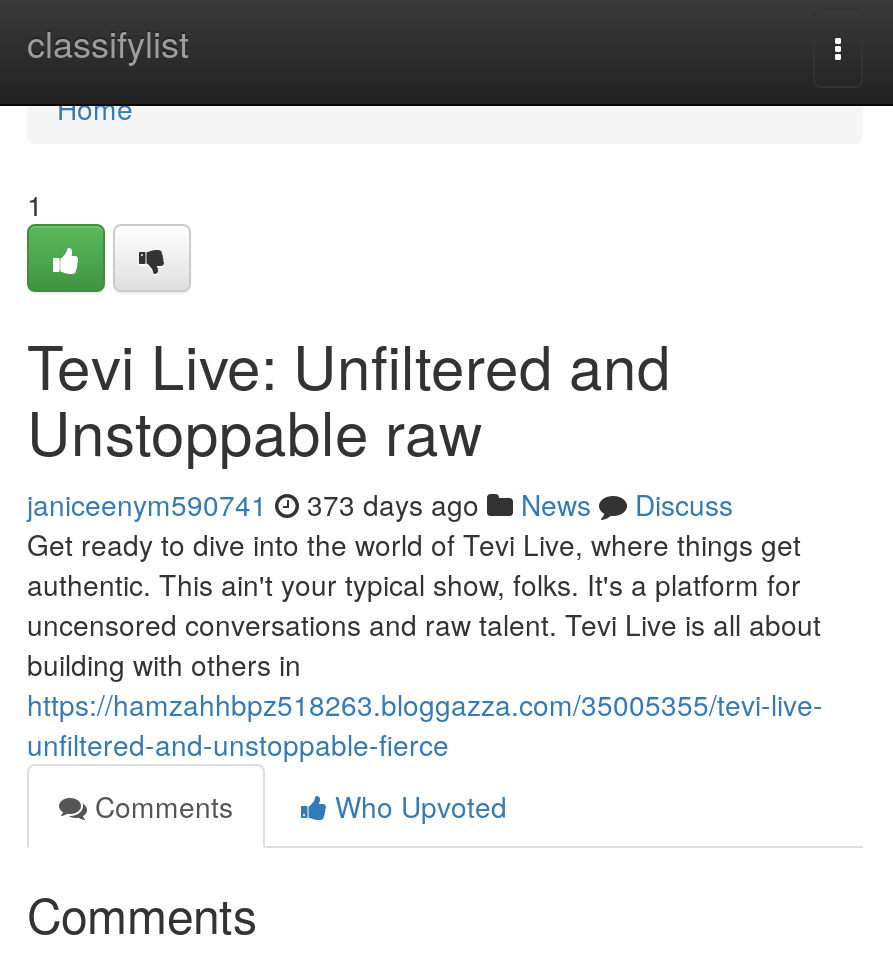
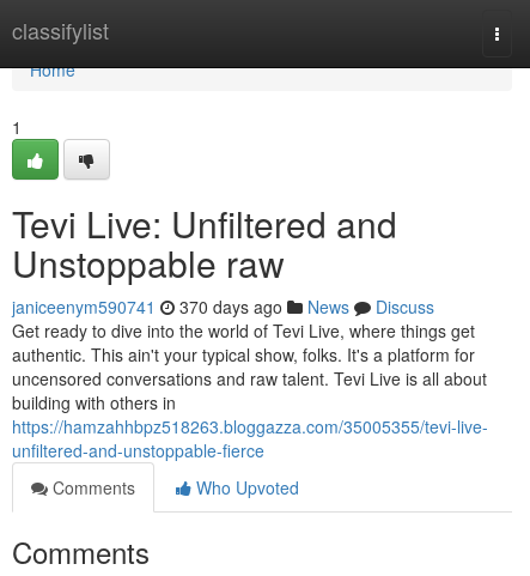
- janiceenym590741 373 days ago News Discuss
+ janiceenym590741 370 days ago News Discuss
